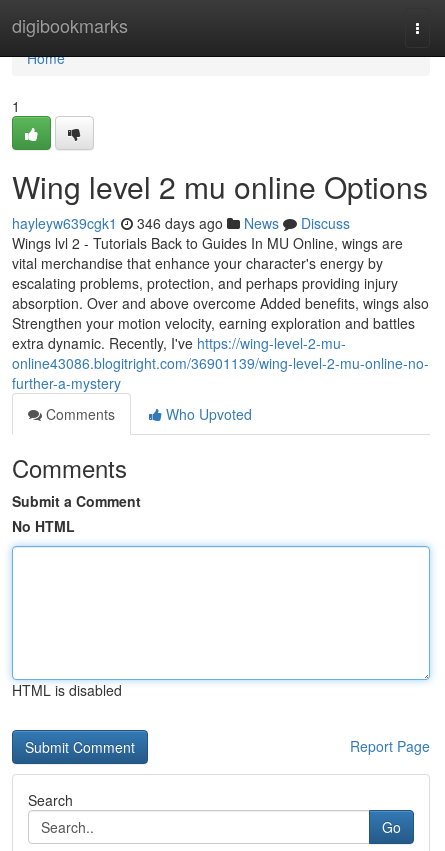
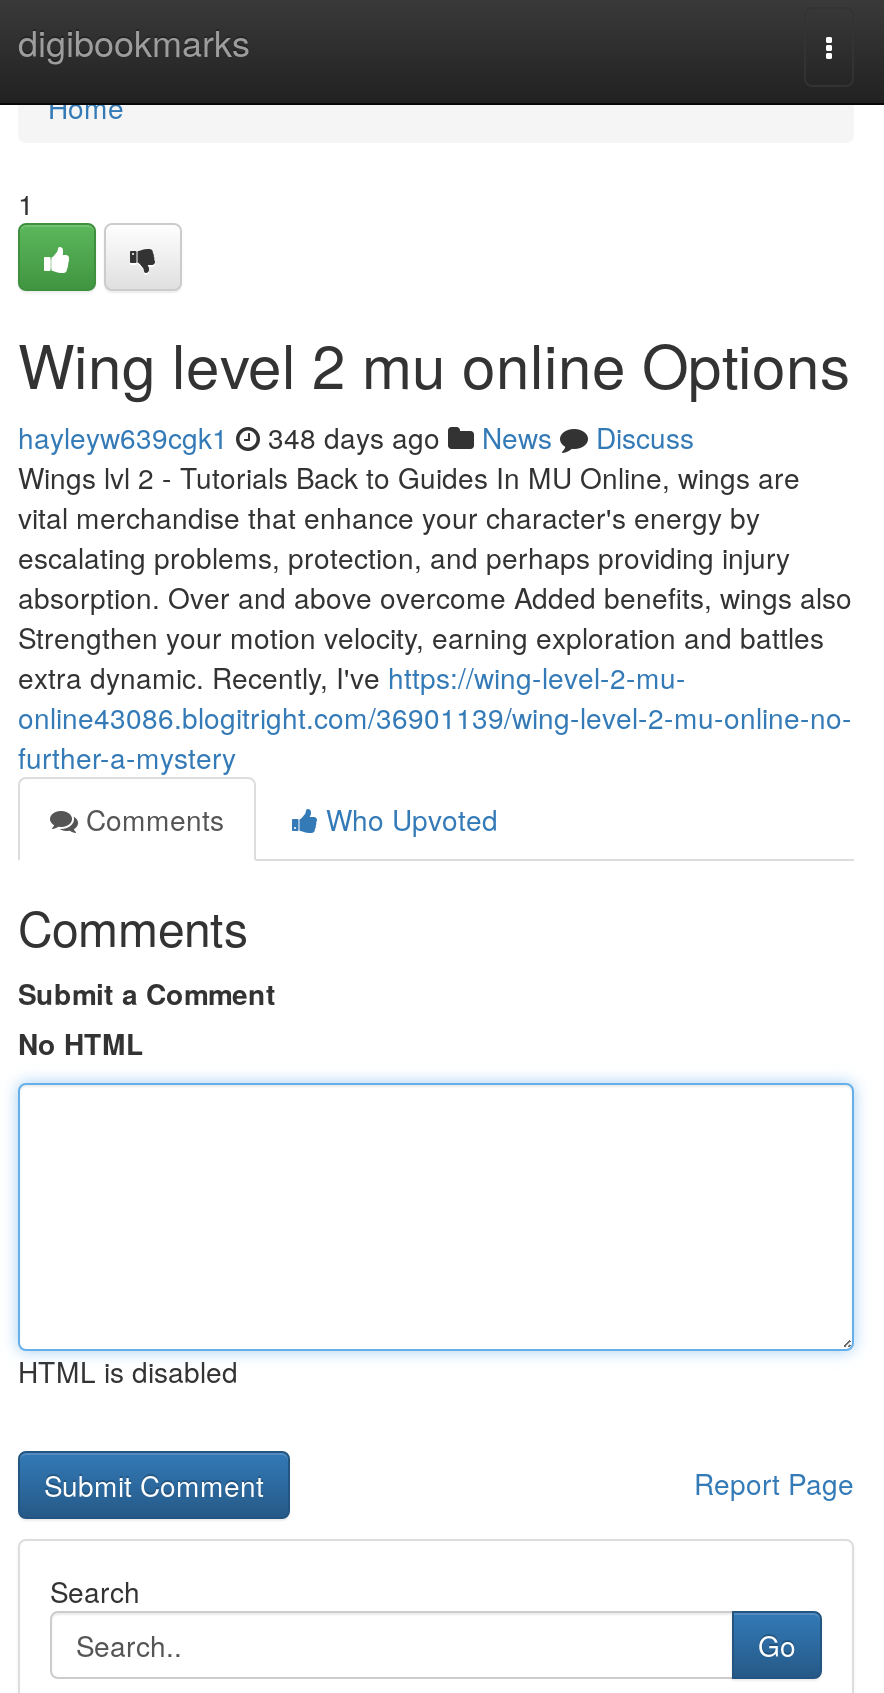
- hayleyw639cgk1 346 days ago News Discuss
+ hayleyw639cgk1 348 days ago News Discuss
